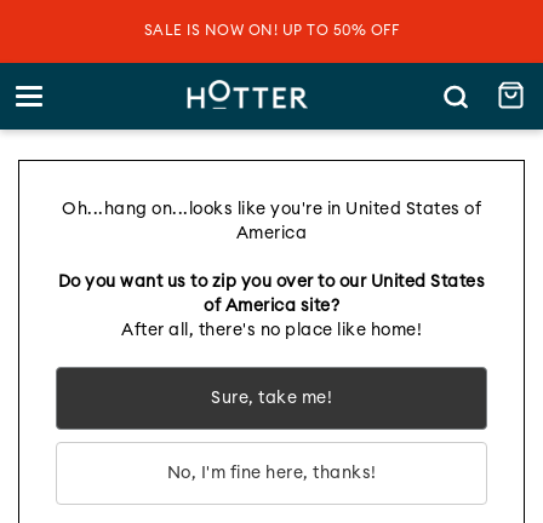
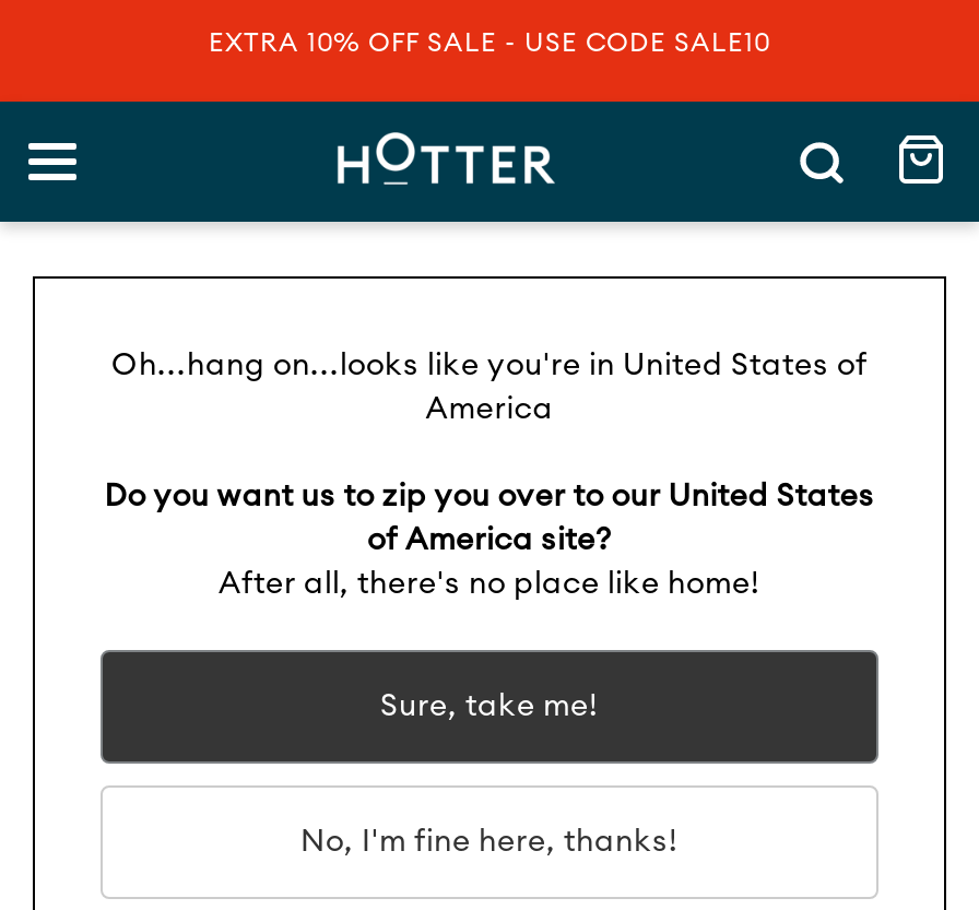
- SALE IS NOW ON! UP TO 50% OFF
+ EXTRA 10% OFF SALE - USE CODE SALE10
